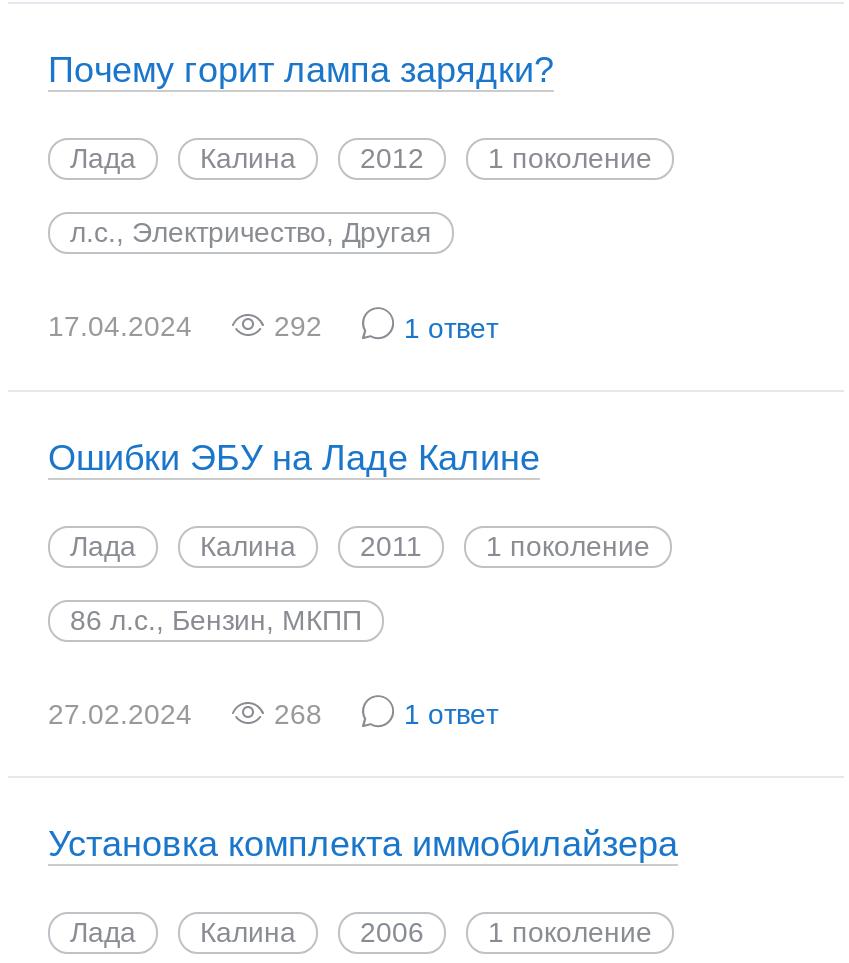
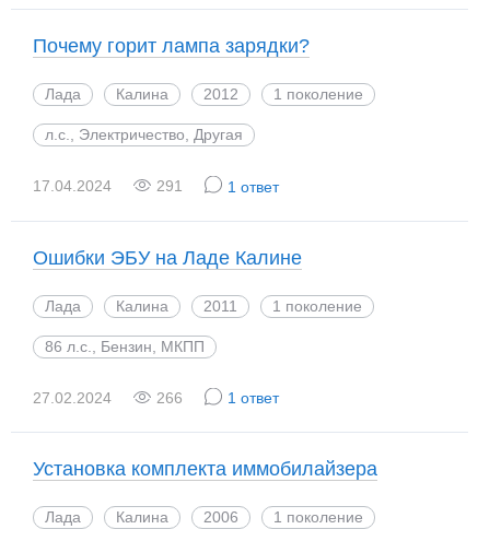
- 292
+ 291

- 268
+ 266
